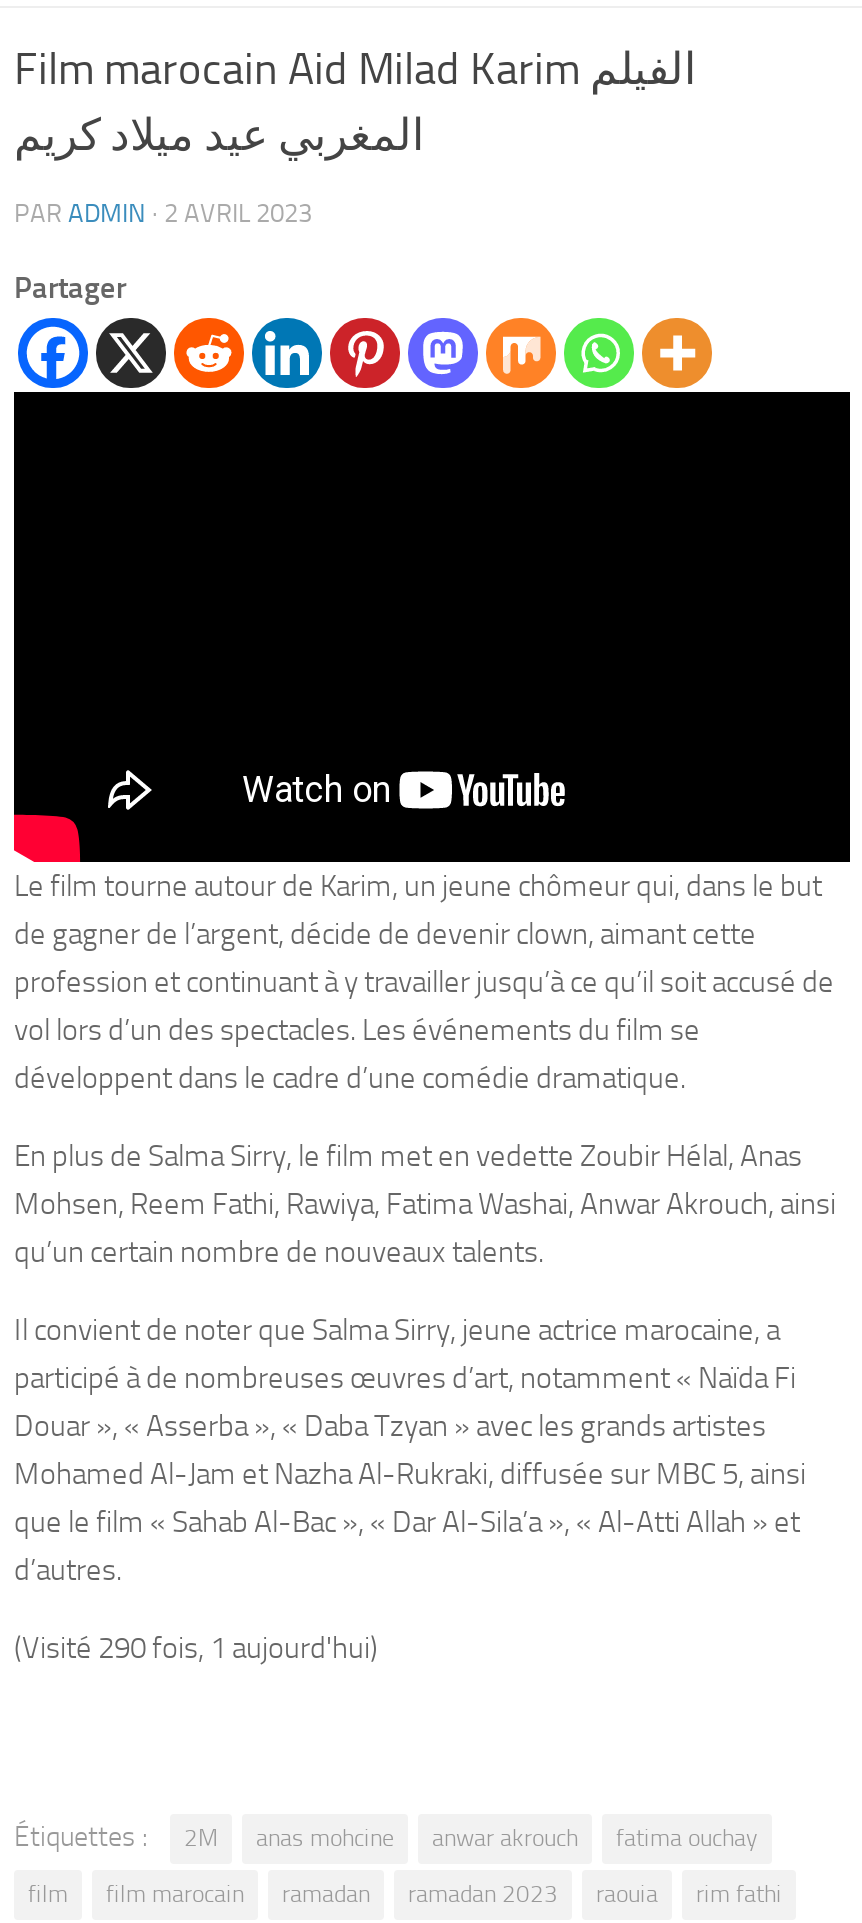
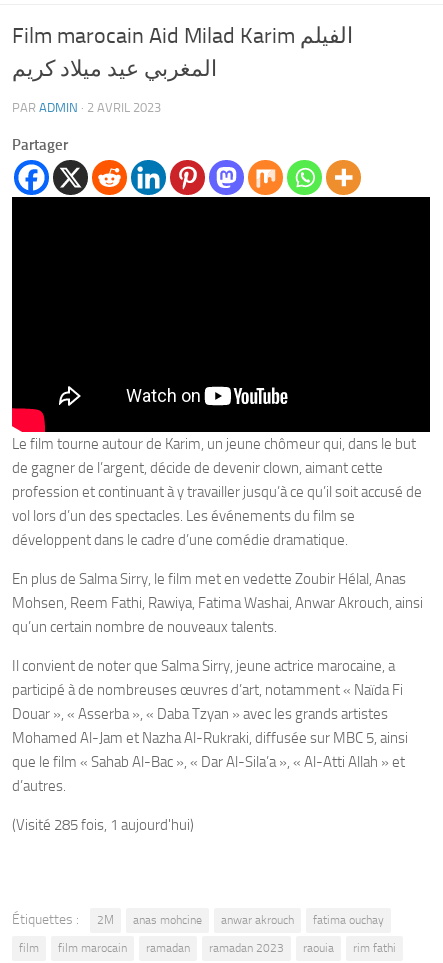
- (Visité 290 fois, 1 aujourd'hui)
+ (Visité 285 fois, 1 aujourd'hui)
